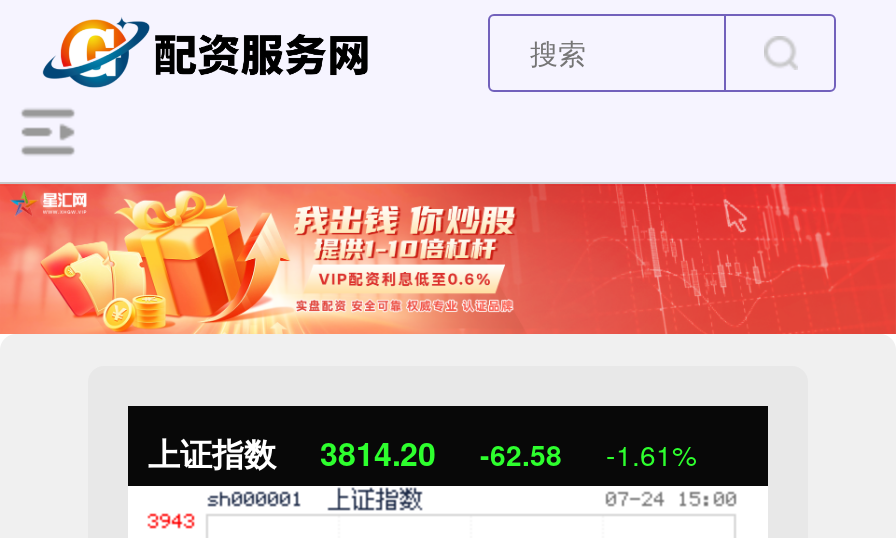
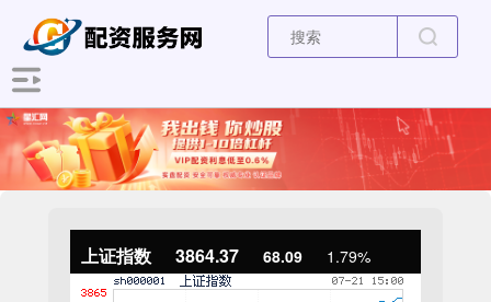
- 3814.20
+ 3864.37

- -62.58
+ 68.09

- -1.61%
+ 1.79%
